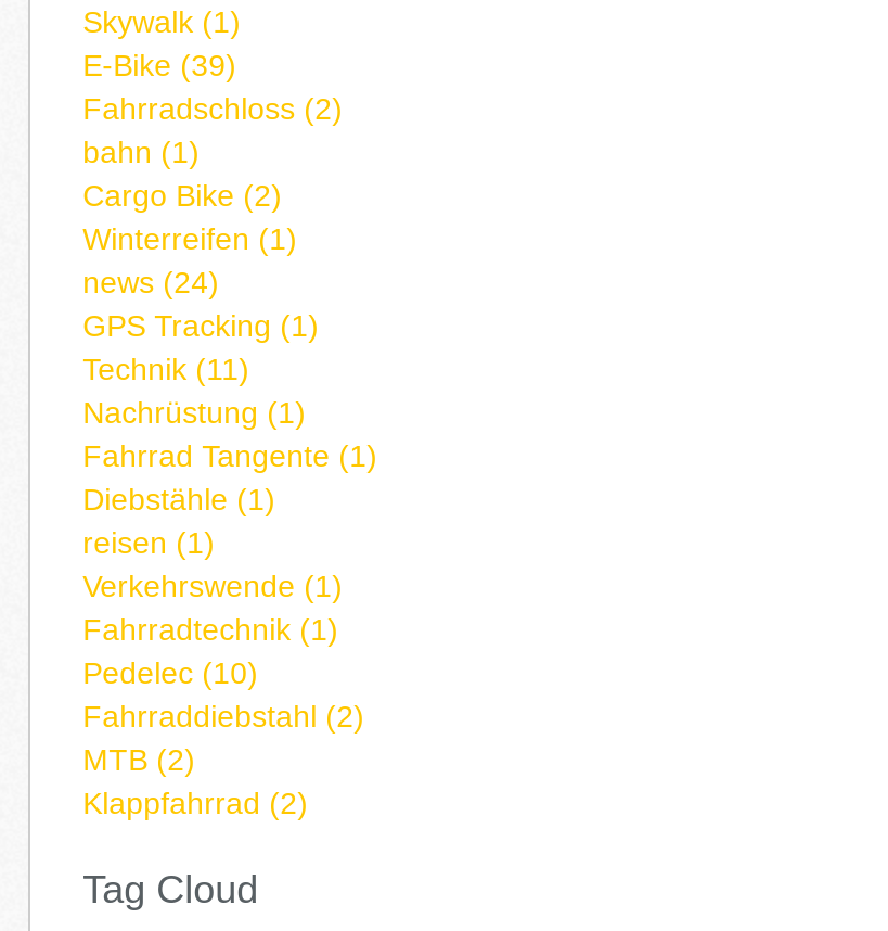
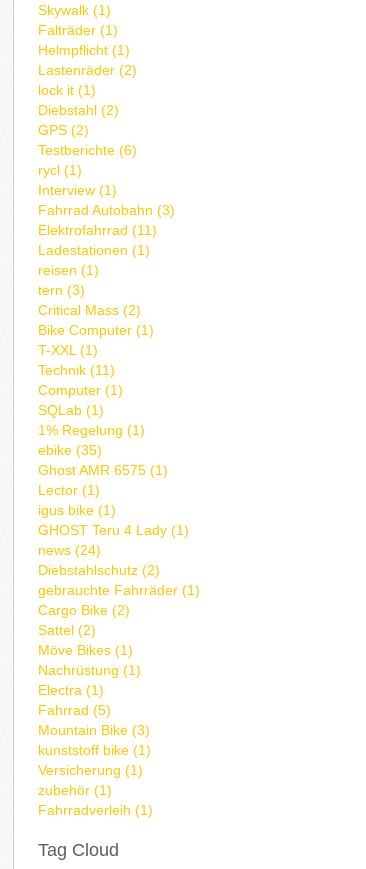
- E-Bike (39)
- Fahrradschloss (2)
- bahn (1)
- Cargo Bike (2)
- Winterreifen (1)
- news (24)
- GPS Tracking (1)
- Technik (11)
- Nachrüstung (1)
- Fahrrad Tangente (1)
- Diebstähle (1)
+ Falträder (1)
+ Helmpflicht (1)
+ Lastenräder (2)
+ lock it (1)
+ Diebstahl (2)
+ GPS (2)
+ Testberichte (6)
+ rycl (1)
+ Interview (1)
+ Fahrrad Autobahn (3)
+ Elektrofahrrad (11)
+ Ladestationen (1)

- Verkehrswende (1)
- Fahrradtechnik (1)
- Pedelec (10)
- Fahrraddiebstahl (2)
- MTB (2)
- Klappfahrrad (2)
+ tern (3)
+ Critical Mass (2)
+ Bike Computer (1)
+ T-XXL (1)
+ Technik (11)
+ Computer (1)
+ SQLab (1)
+ 1% Regelung (1)
+ ebike (35)
+ Ghost AMR 6575 (1)
+ Lector (1)
+ igus bike (1)
+ GHOST Teru 4 Lady (1)
+ news (24)
+ Diebstahlschutz (2)
+ gebrauchte Fahrräder (1)
+ Cargo Bike (2)
+ Sattel (2)
+ Möve Bikes (1)
+ Nachrüstung (1)
+ Electra (1)
+ Fahrrad (5)
+ Mountain Bike (3)
+ kunststoff bike (1)
+ Versicherung (1)
+ zubehör (1)
+ Fahrradverleih (1)
